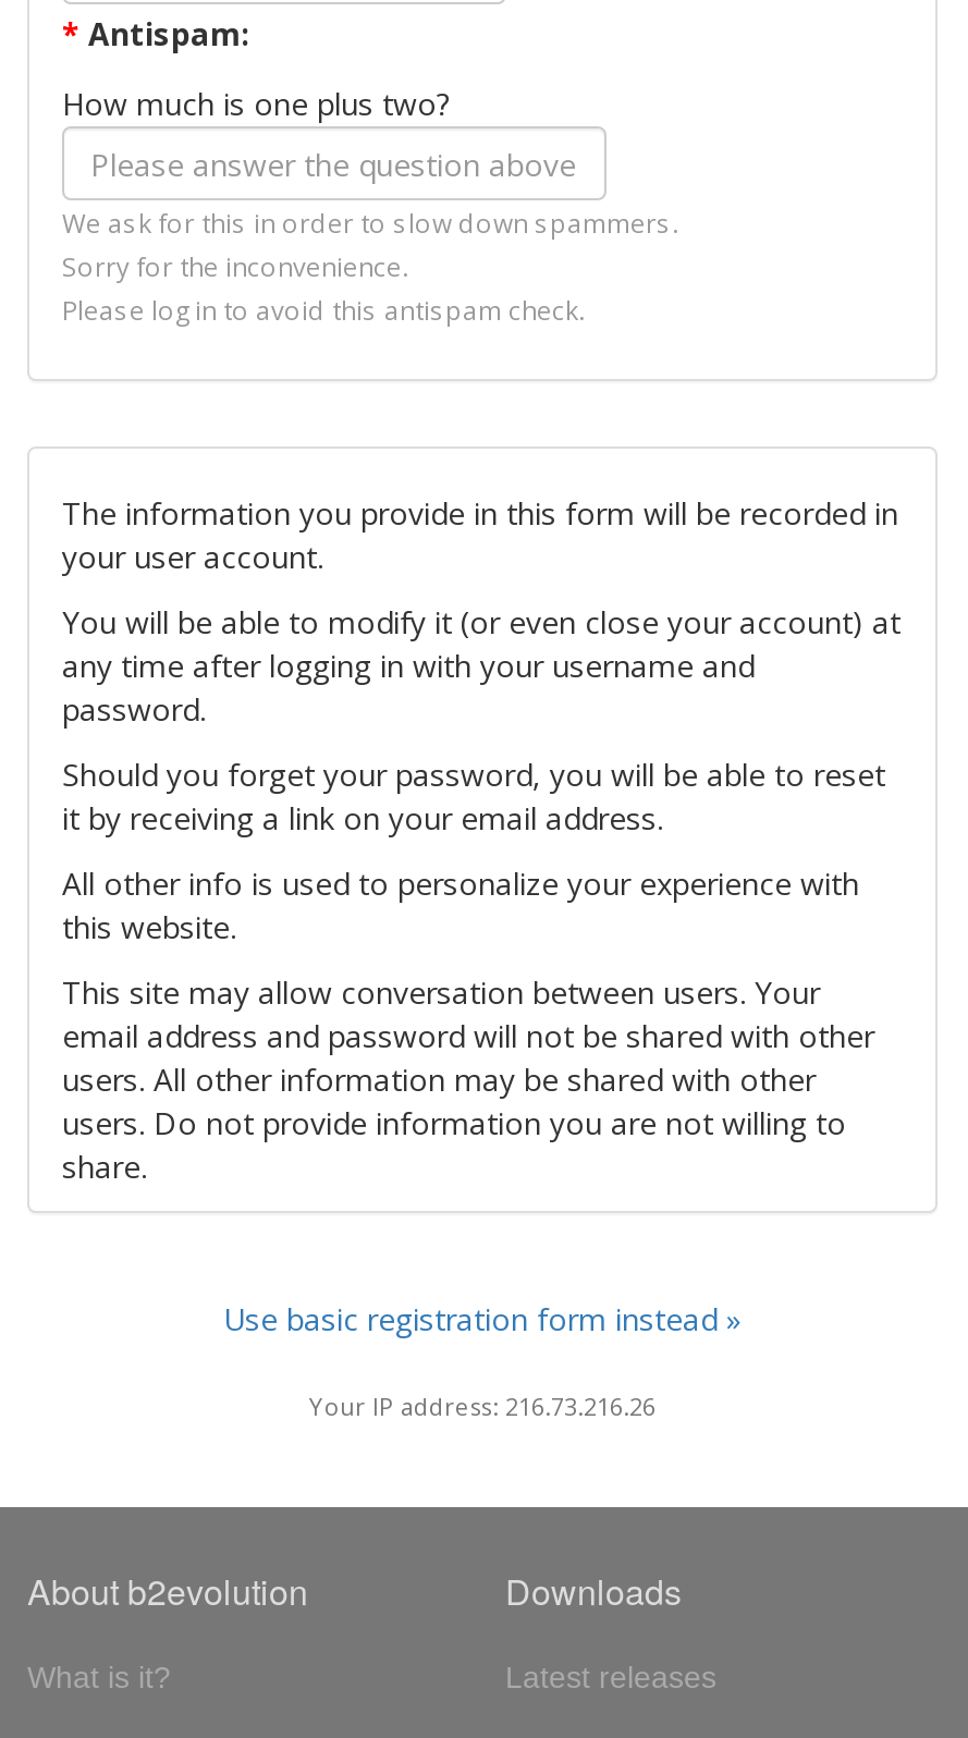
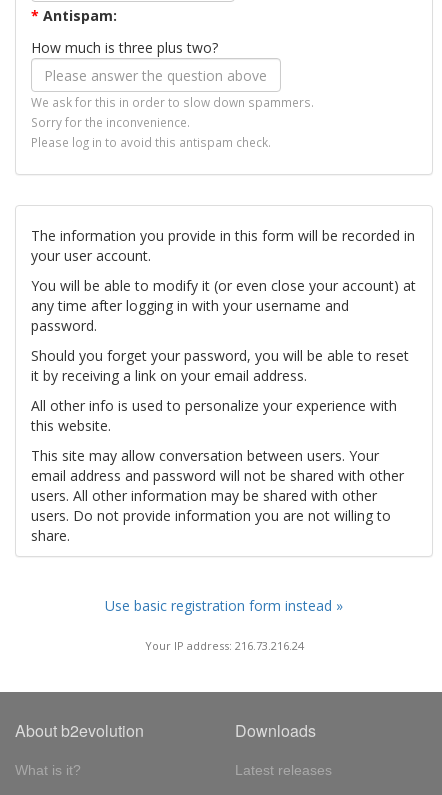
- How much is one plus two?
+ How much is three plus two?

- Your IP address: 216.73.216.26
+ Your IP address: 216.73.216.24
